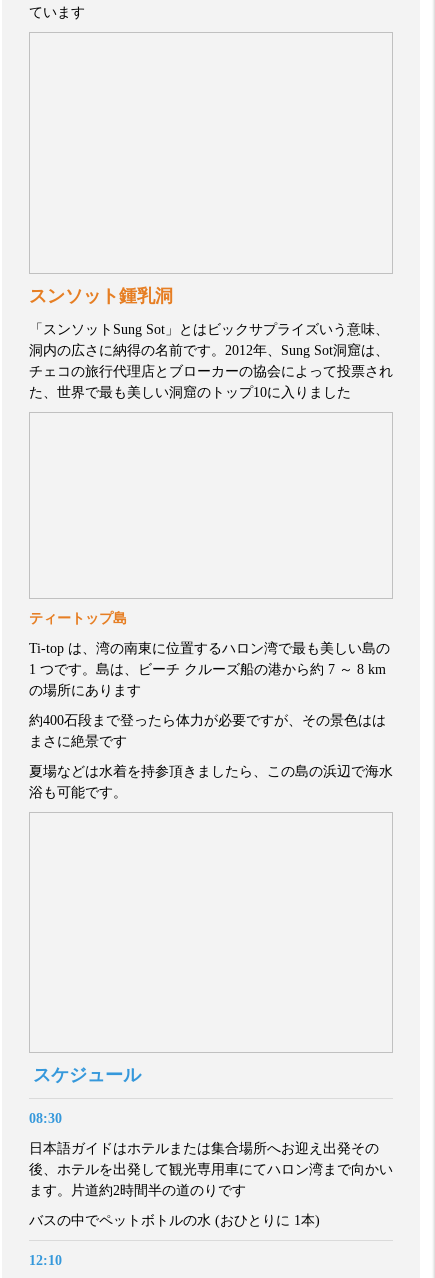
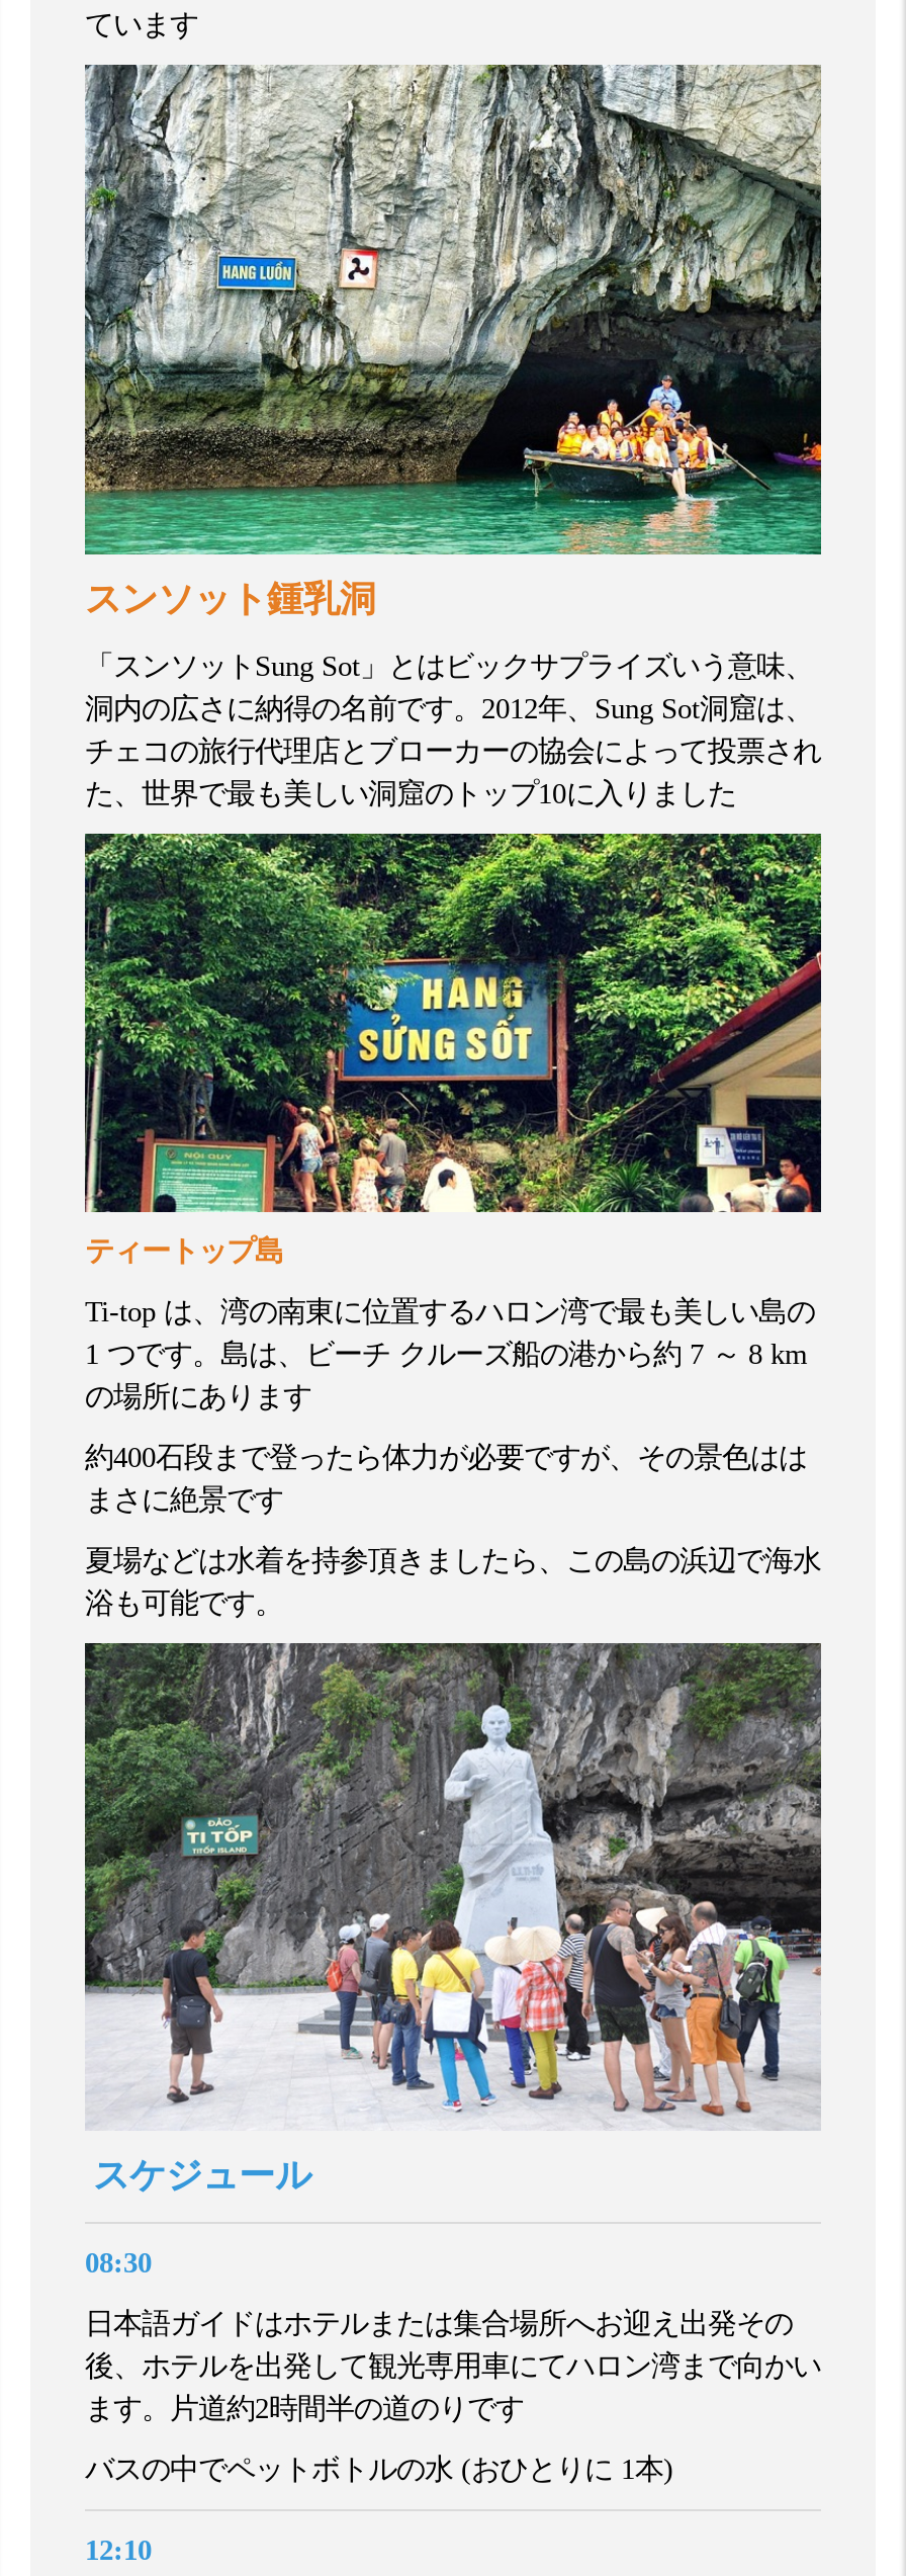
+ [image]

+ [image]

+ [image]
